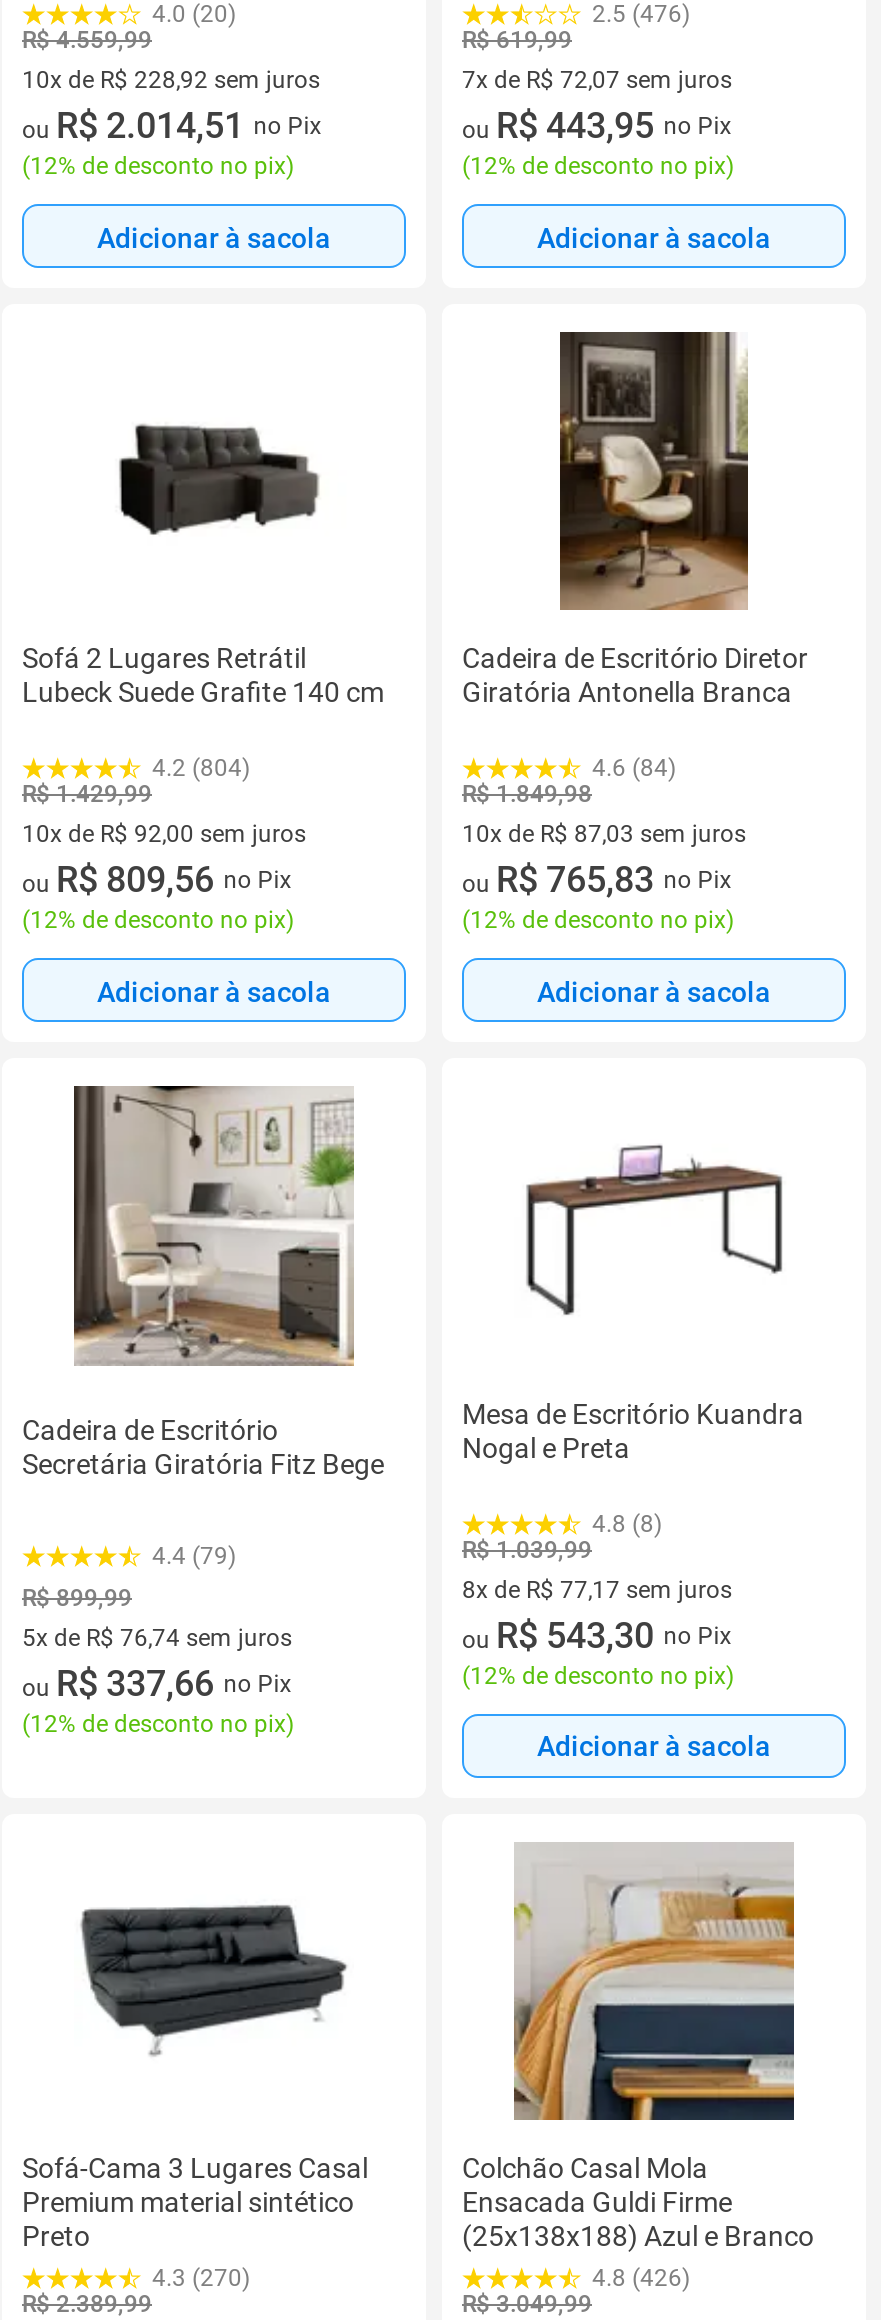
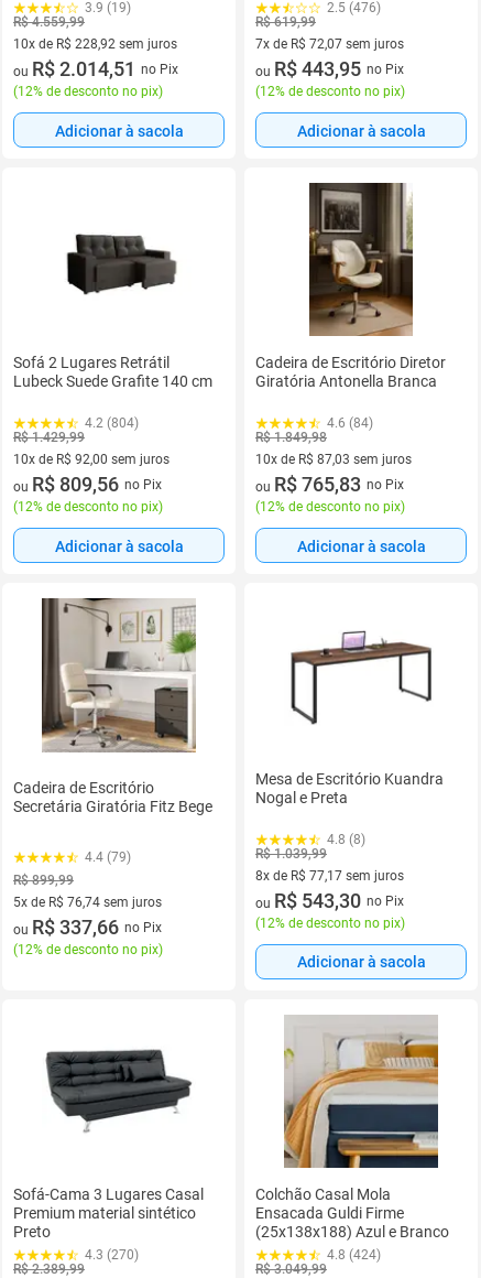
- 4.0 (20)
+ 3.9 (19)

- 4.8 (426)
+ 4.8 (424)
